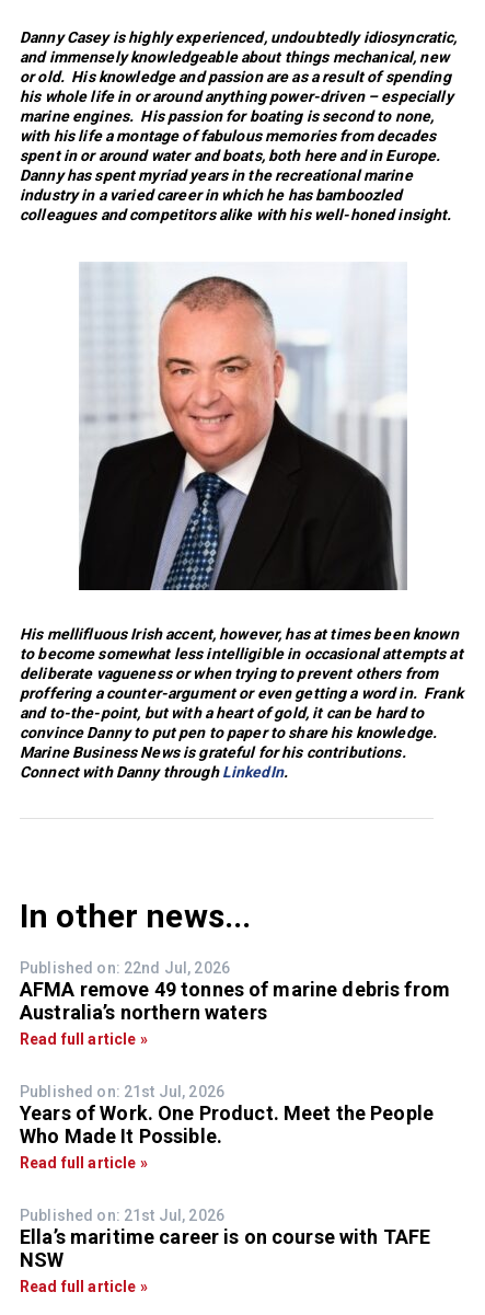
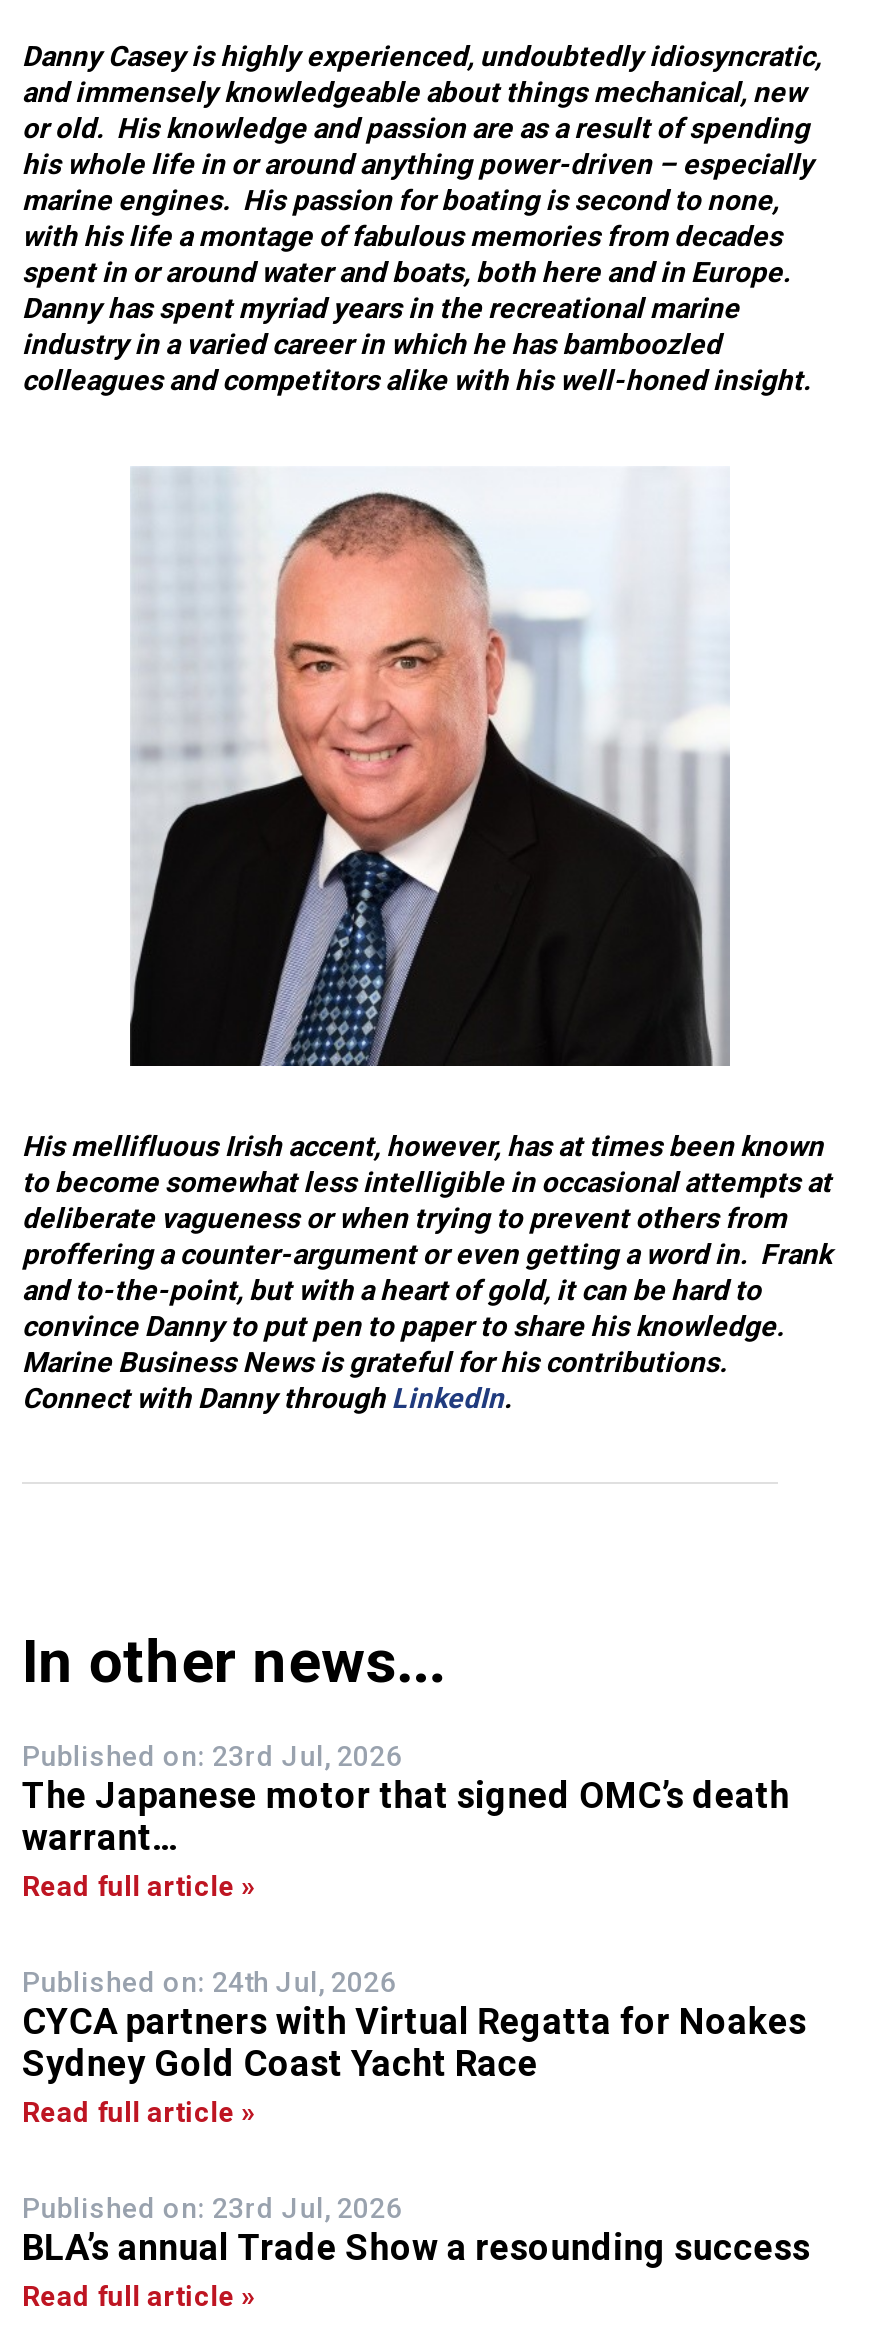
- Published on: 22nd Jul, 2026
- AFMA remove 49 tonnes of marine debris from
- Australia’s northern waters
+ Published on: 23rd Jul, 2026
+ The Japanese motor that signed OMC’s death
+ warrant…

- Published on: 21st Jul, 2026
- Years of Work. One Product. Meet the People
- Who Made It Possible.
+ Published on: 24th Jul, 2026
+ CYCA partners with Virtual Regatta for Noakes
+ Sydney Gold Coast Yacht Race

- Published on: 21st Jul, 2026
- Ella’s maritime career is on course with TAFE
- NSW
+ Published on: 23rd Jul, 2026
+ BLA’s annual Trade Show a resounding success
